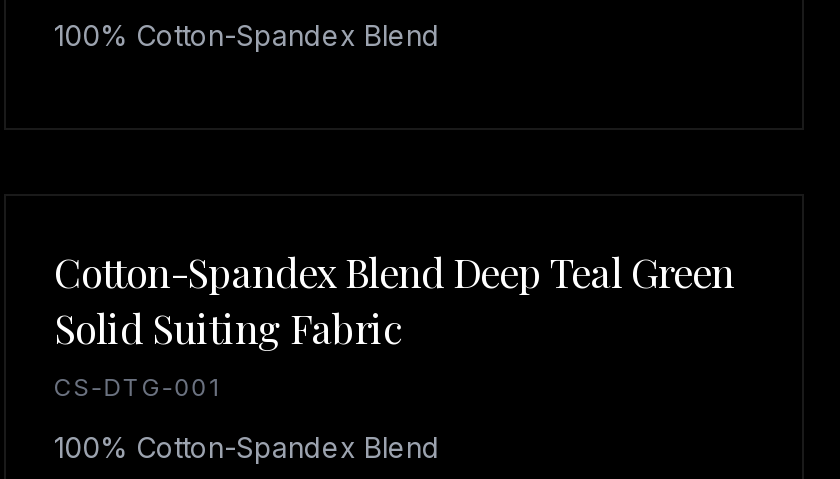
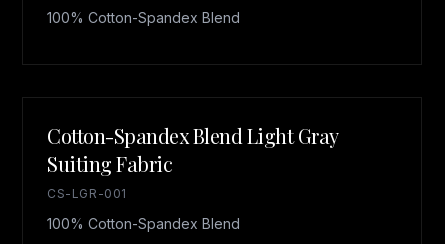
- Cotton-Spandex Blend Deep Teal Green
- Solid Suiting Fabric
- CS-DTG-001
+ Cotton-Spandex Blend Light Gray
+ Suiting Fabric
+ CS-LGR-001
